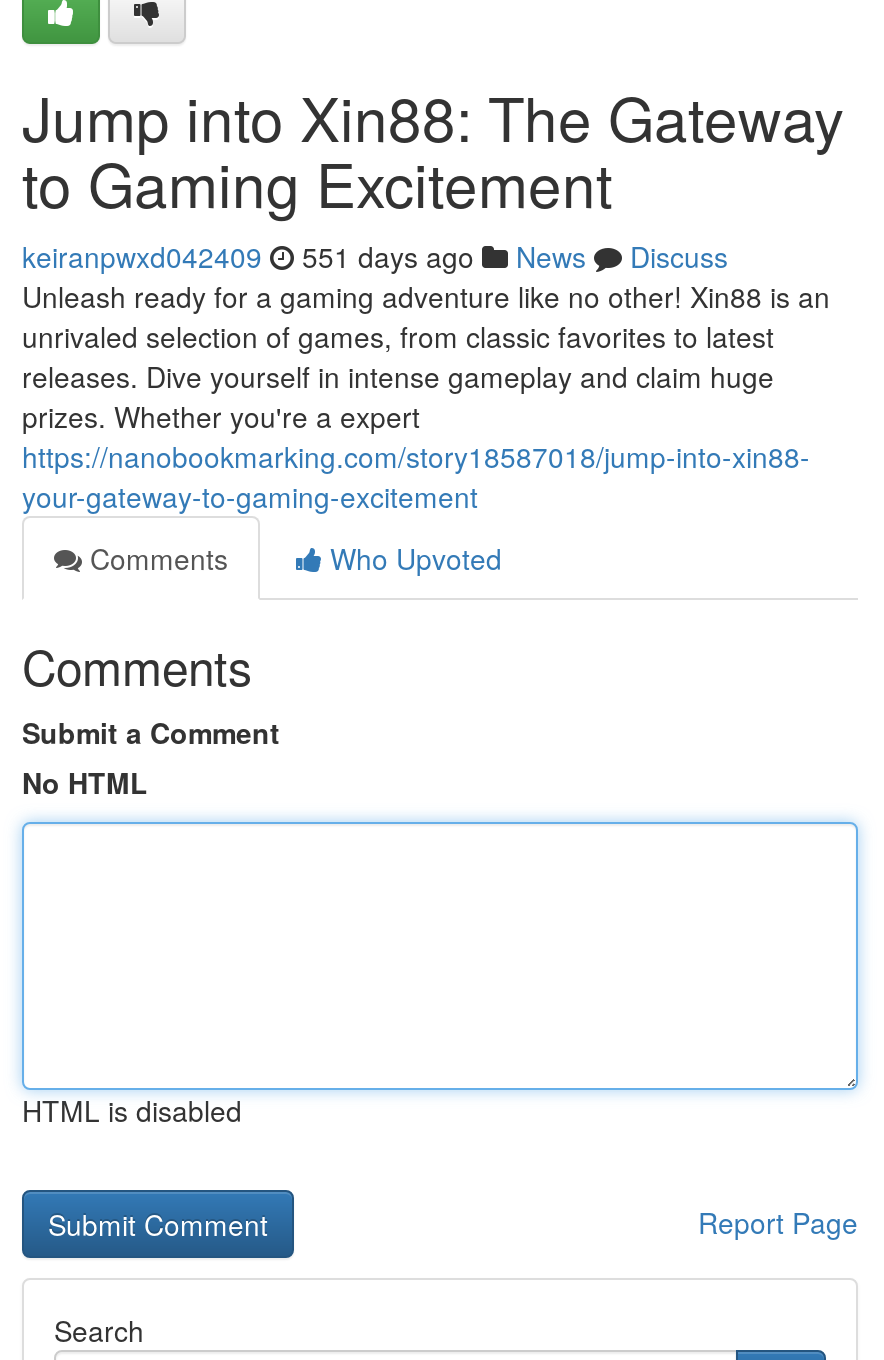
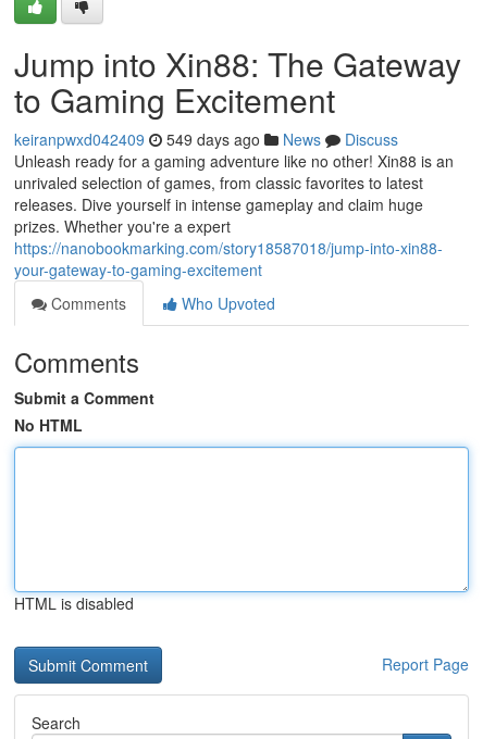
- keiranpwxd042409 551 days ago News Discuss
+ keiranpwxd042409 549 days ago News Discuss
